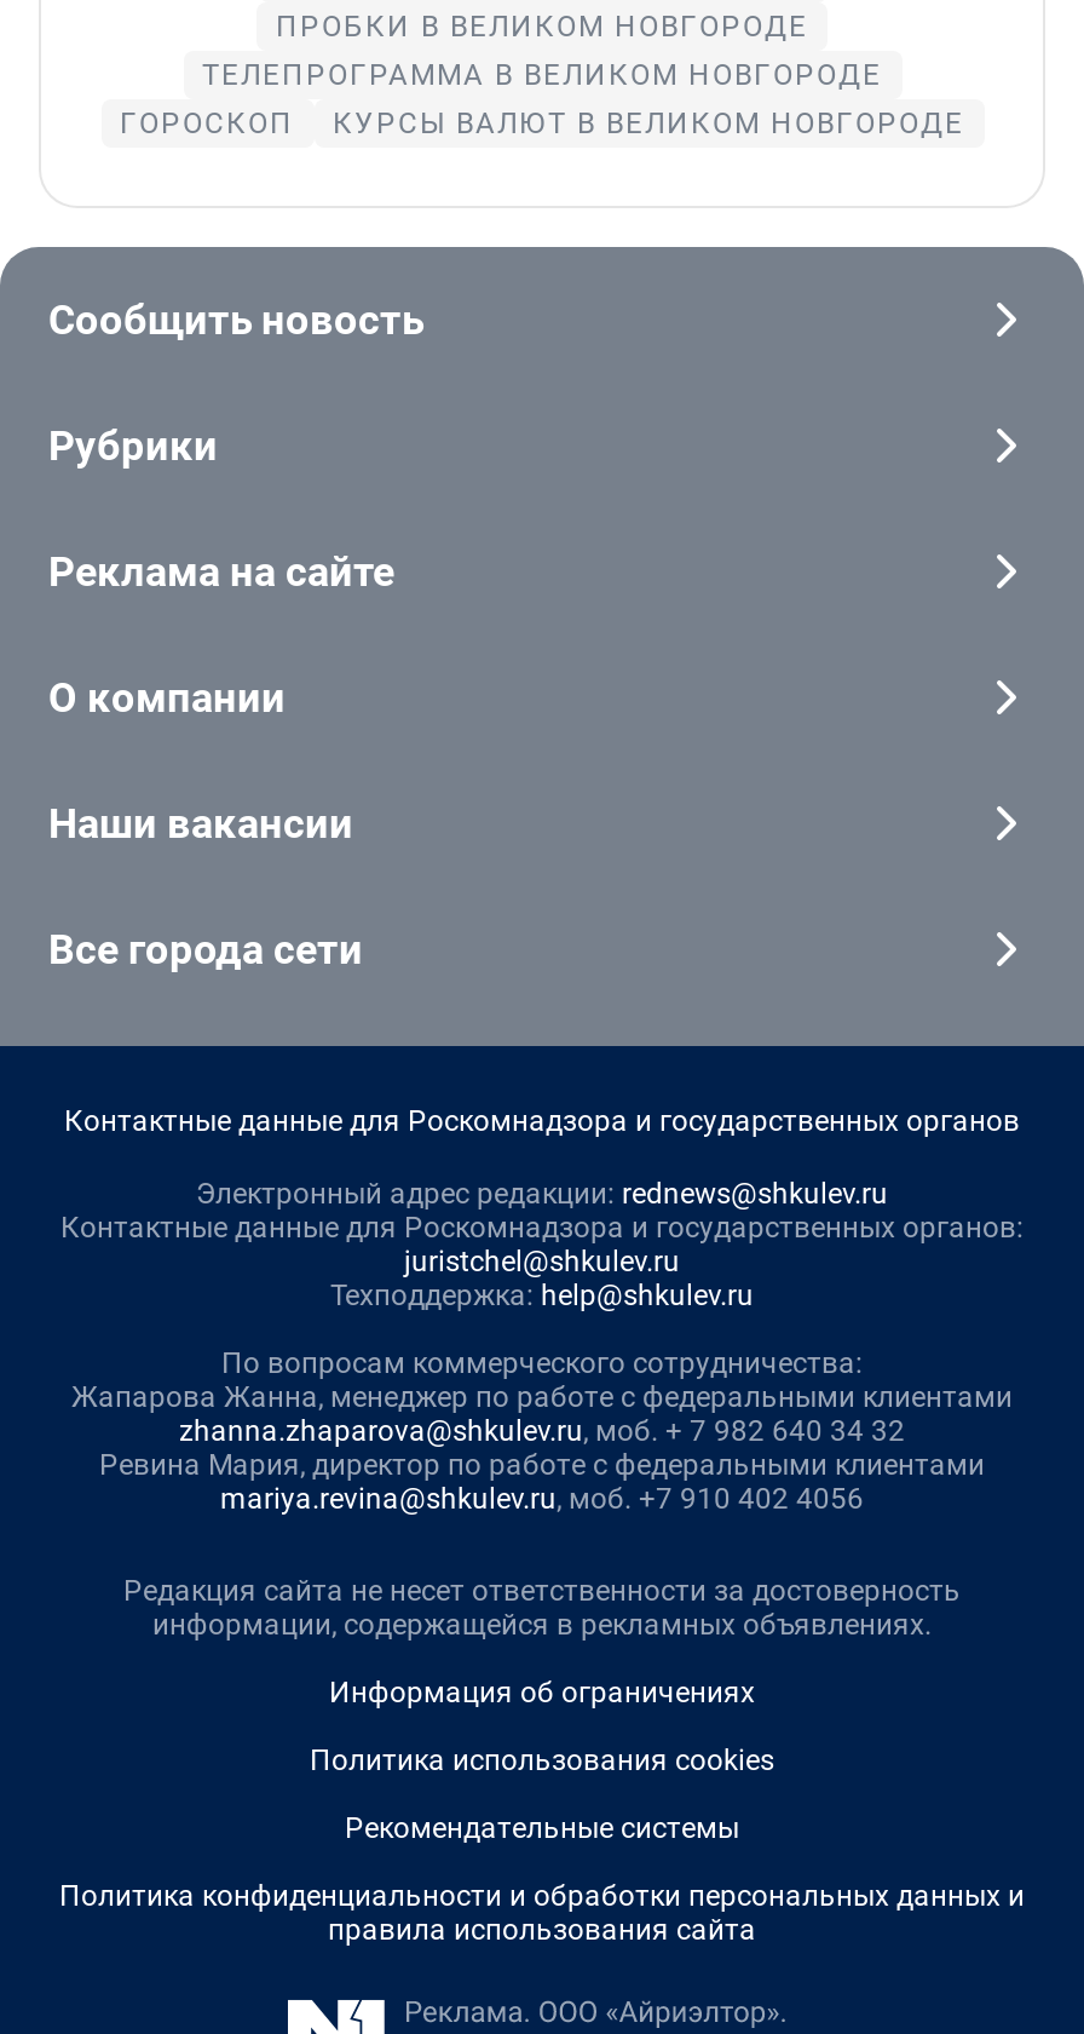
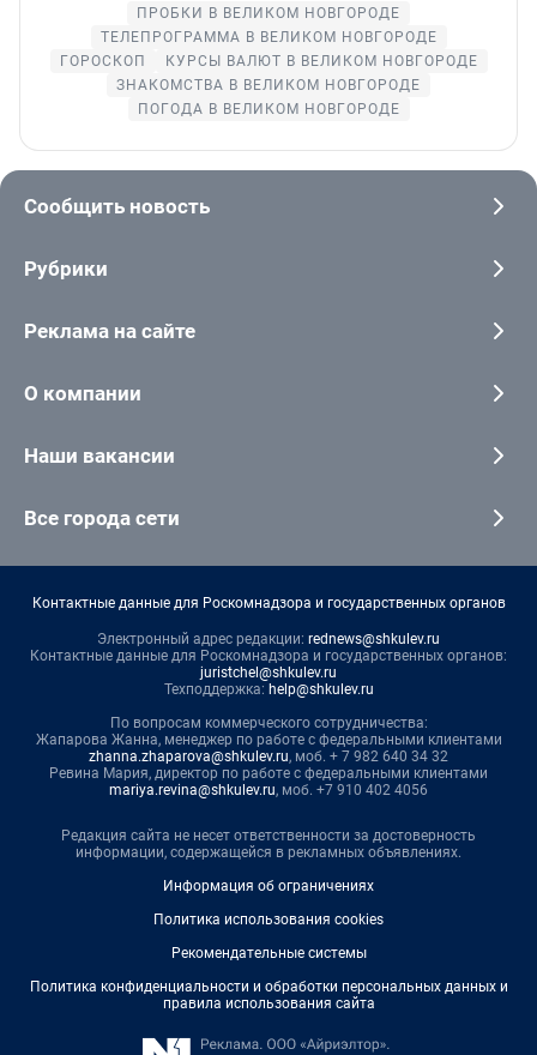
+ ЗНАКОМСТВА В ВЕЛИКОМ НОВГОРОДЕ
+ ПОГОДА В ВЕЛИКОМ НОВГОРОДЕ
